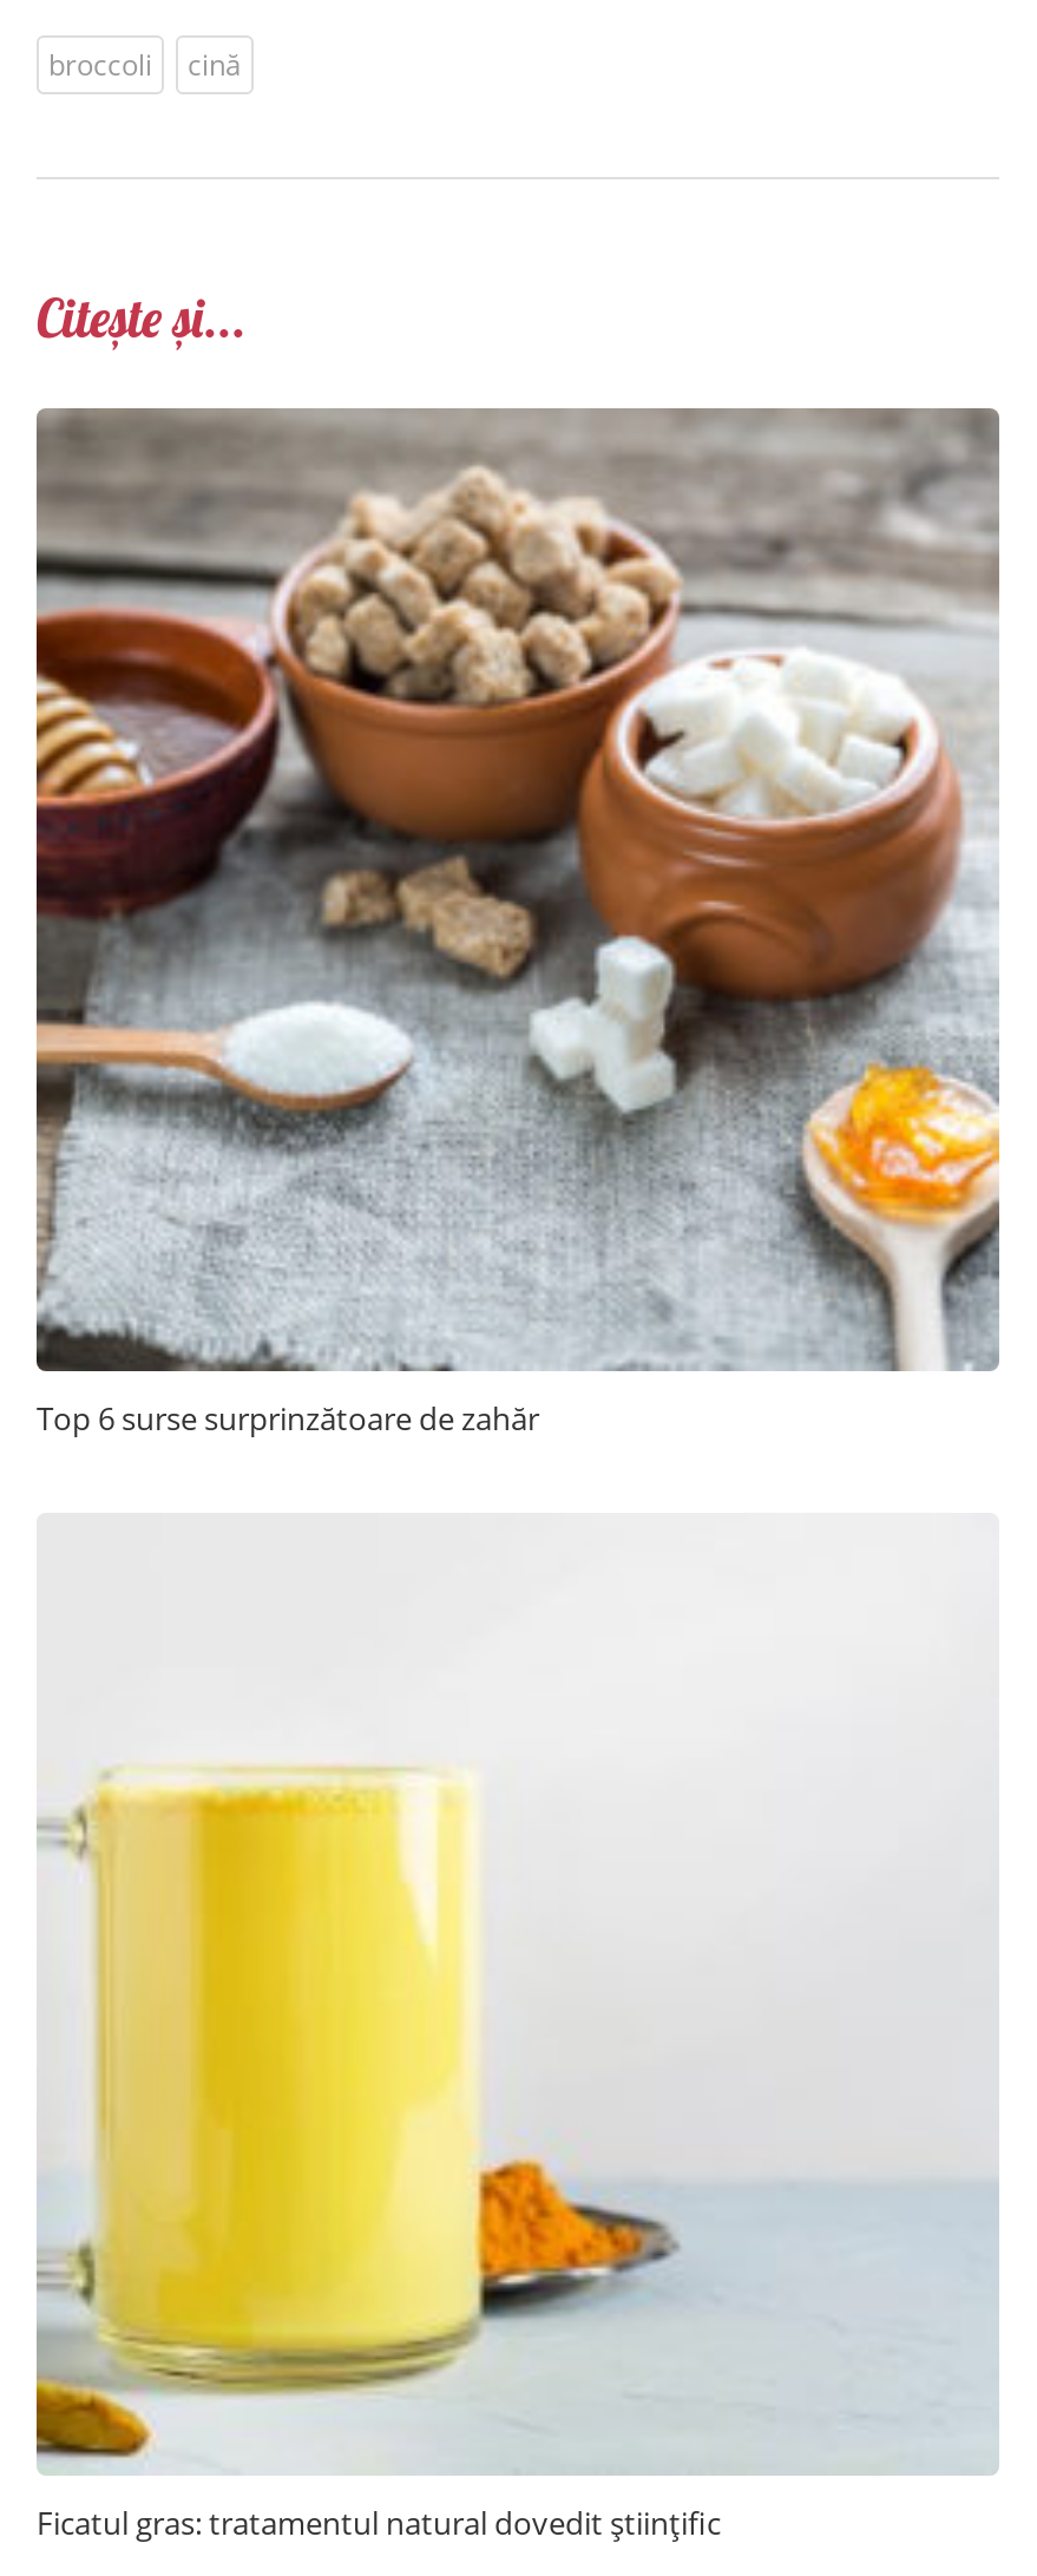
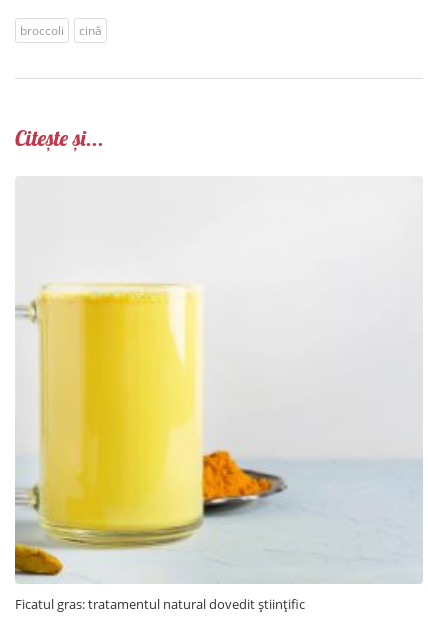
- [image]
- Top 6 surse surprinzătoare de zahăr
